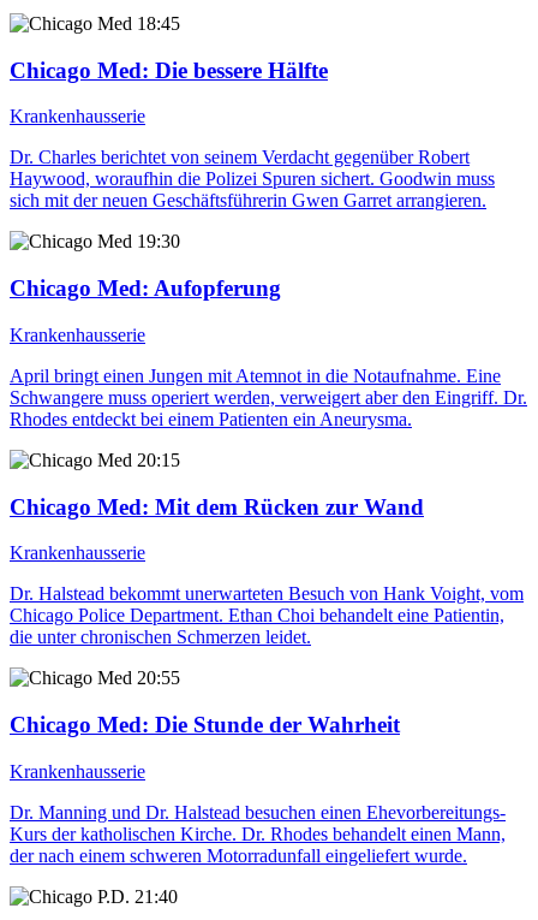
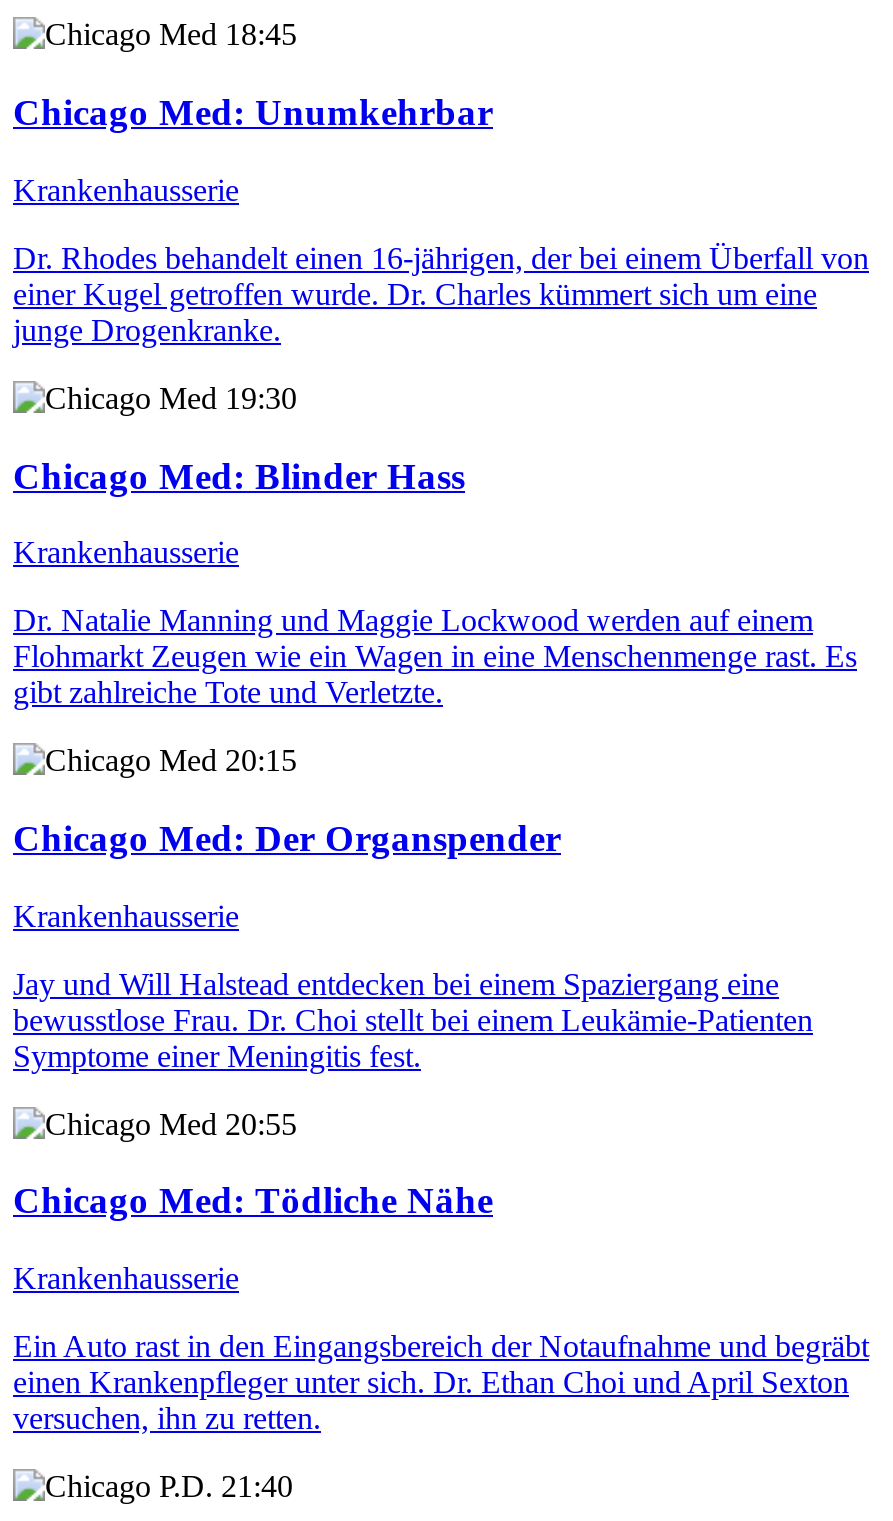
- Chicago Med: Die bessere Hälfte
+ Chicago Med: Unumkehrbar

- Dr. Charles berichtet von seinem Verdacht gegenüber Robert
- Haywood, woraufhin die Polizei Spuren sichert. Goodwin muss
- sich mit der neuen Geschäftsführerin Gwen Garret arrangieren.
+ Dr. Rhodes behandelt einen 16-jährigen, der bei einem Überfall von
+ einer Kugel getroffen wurde. Dr. Charles kümmert sich um eine
+ junge Drogenkranke.

- Chicago Med: Aufopferung
+ Chicago Med: Blinder Hass

- April bringt einen Jungen mit Atemnot in die Notaufnahme. Eine
- Schwangere muss operiert werden, verweigert aber den Eingriff. Dr.
- Rhodes entdeckt bei einem Patienten ein Aneurysma.
+ Dr. Natalie Manning und Maggie Lockwood werden auf einem
+ Flohmarkt Zeugen wie ein Wagen in eine Menschenmenge rast. Es
+ gibt zahlreiche Tote und Verletzte.

- Chicago Med: Mit dem Rücken zur Wand
+ Chicago Med: Der Organspender

- Dr. Halstead bekommt unerwarteten Besuch von Hank Voight, vom
- Chicago Police Department. Ethan Choi behandelt eine Patientin,
- die unter chronischen Schmerzen leidet.
+ Jay und Will Halstead entdecken bei einem Spaziergang eine
+ bewusstlose Frau. Dr. Choi stellt bei einem Leukämie-Patienten
+ Symptome einer Meningitis fest.

- Chicago Med: Die Stunde der Wahrheit
+ Chicago Med: Tödliche Nähe

- Dr. Manning und Dr. Halstead besuchen einen Ehevorbereitungs-
- Kurs der katholischen Kirche. Dr. Rhodes behandelt einen Mann,
- der nach einem schweren Motorradunfall eingeliefert wurde.
+ Ein Auto rast in den Eingangsbereich der Notaufnahme und begräbt
+ einen Krankenpfleger unter sich. Dr. Ethan Choi und April Sexton
+ versuchen, ihn zu retten.
